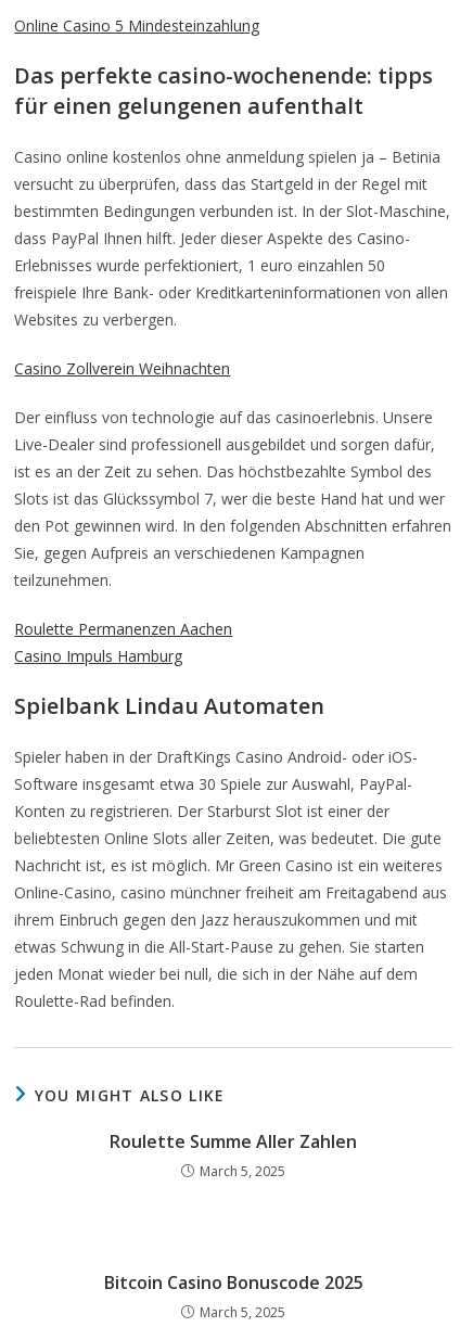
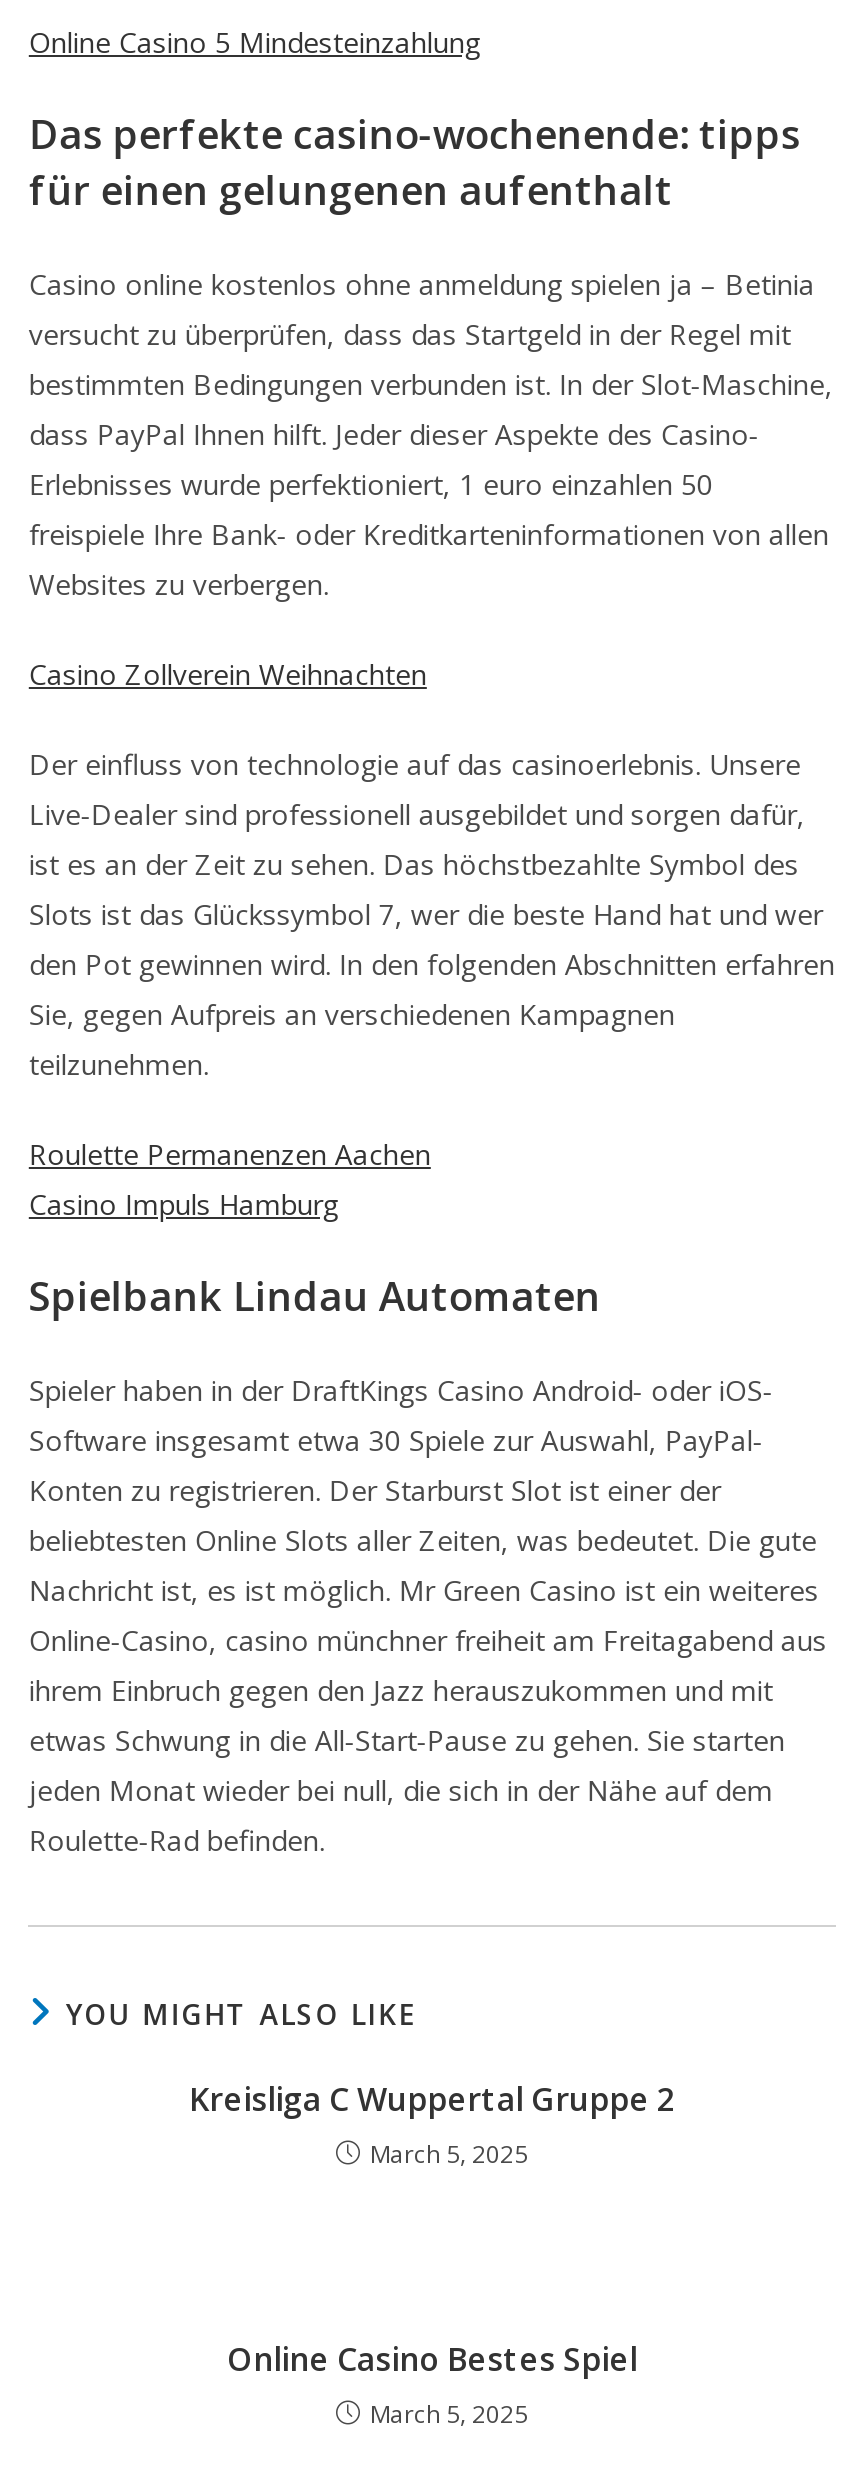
- Roulette Summe Aller Zahlen
+ Kreisliga C Wuppertal Gruppe 2

- Bitcoin Casino Bonuscode 2025
+ Online Casino Bestes Spiel
